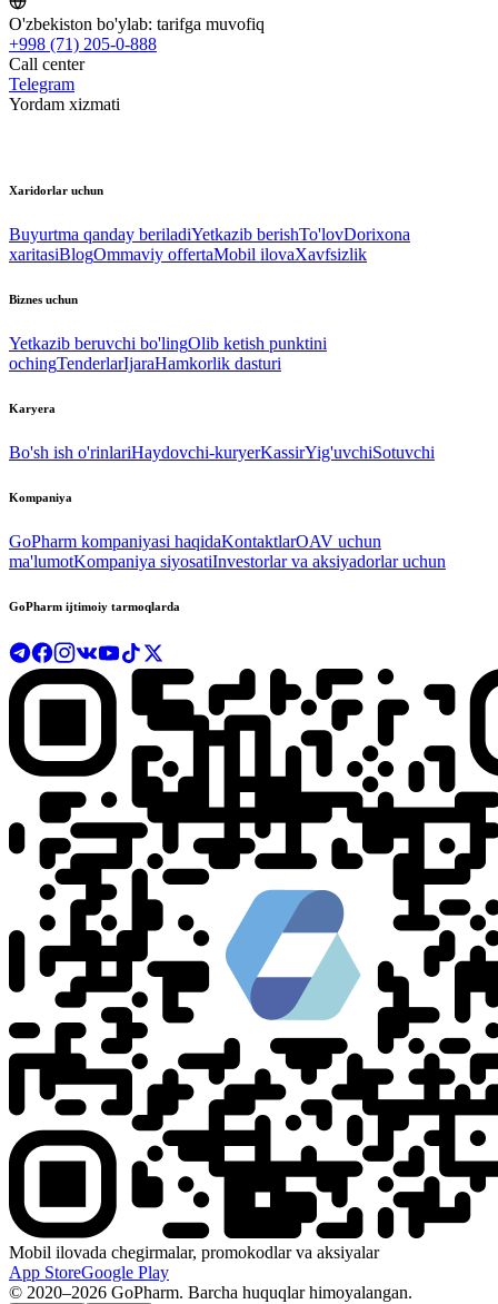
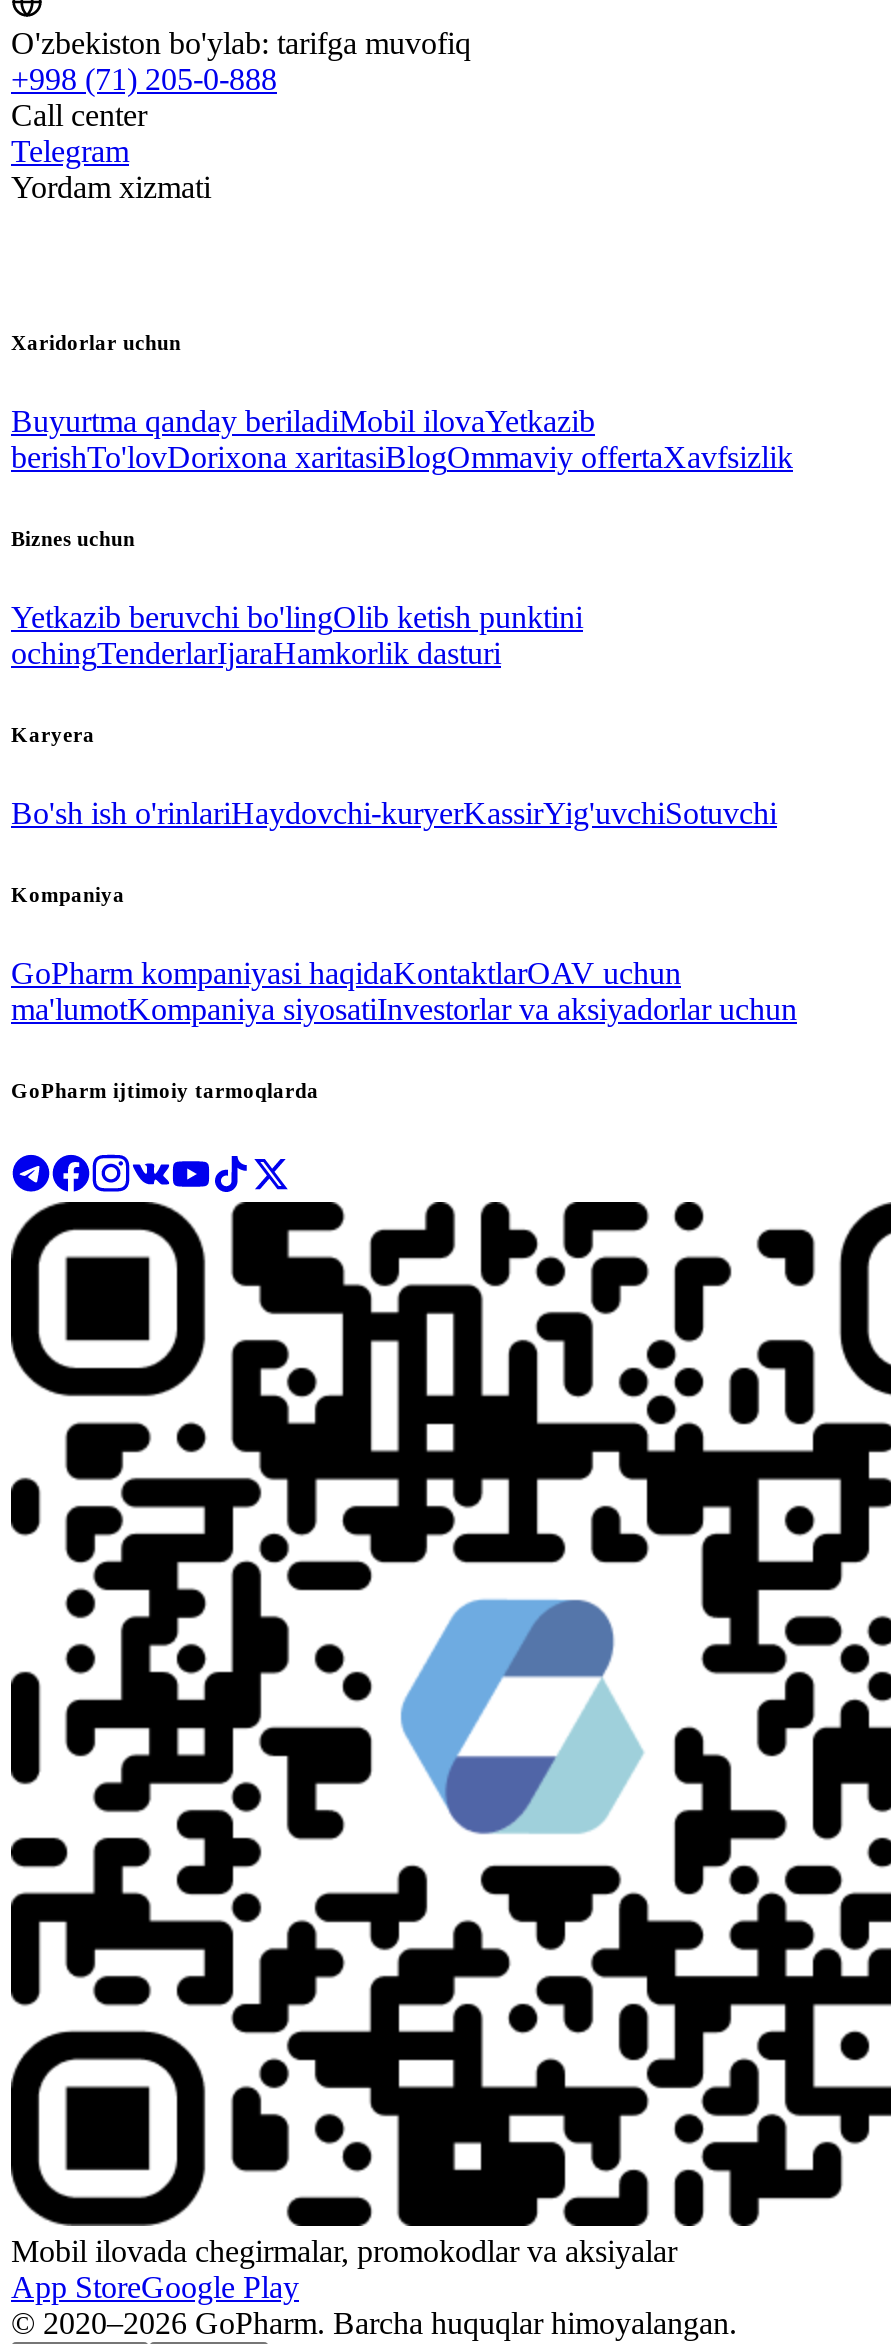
- Buyurtma qanday beriladiYetkazib berishTo'lovDorixona
- xaritasiBlogOmmaviy offertaMobil ilovaXavfsizlik
+ Buyurtma qanday beriladiMobil ilovaYetkazib
+ berishTo'lovDorixona xaritasiBlogOmmaviy offertaXavfsizlik
